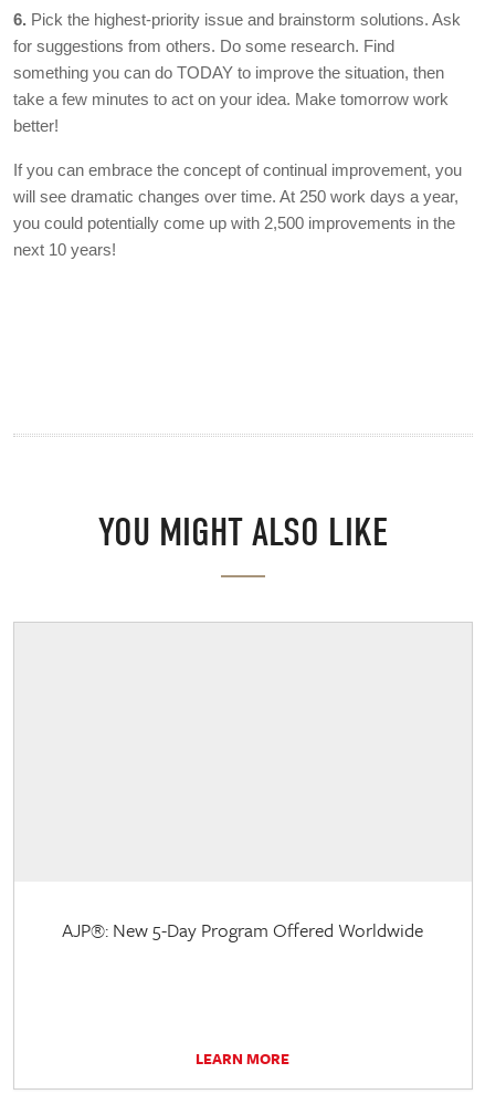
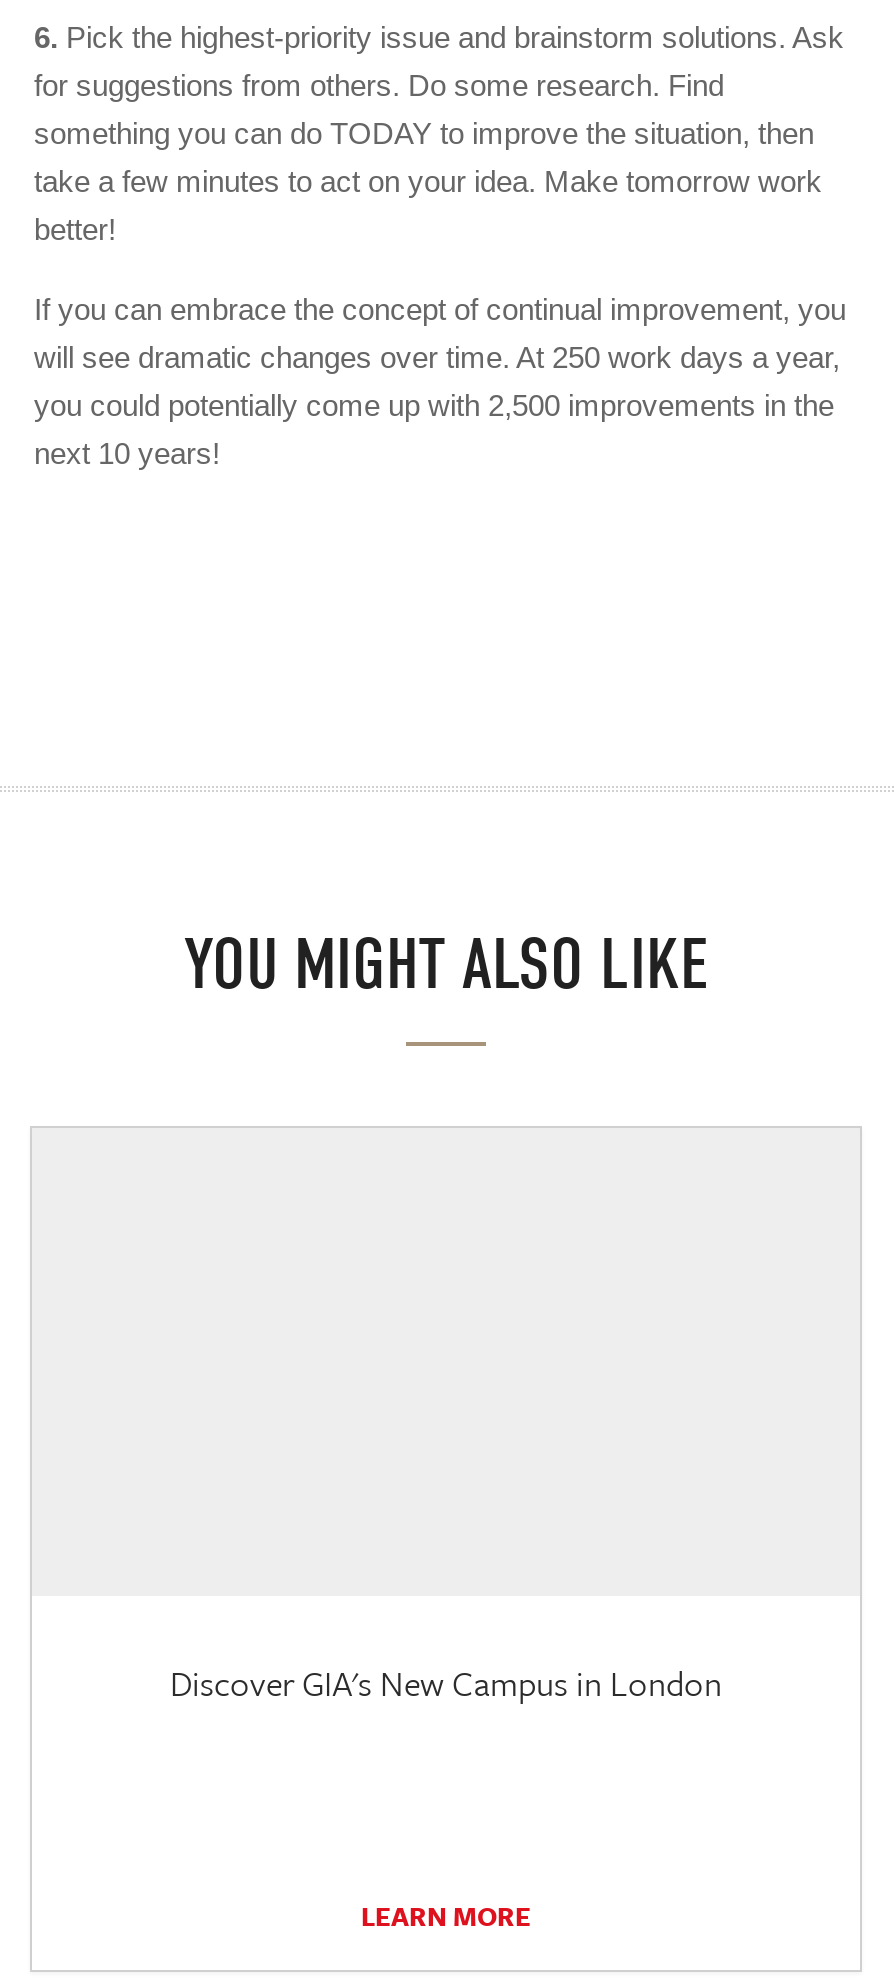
- AJP®: New 5-Day Program Offered Worldwide
+ Discover GIA's New Campus in London
